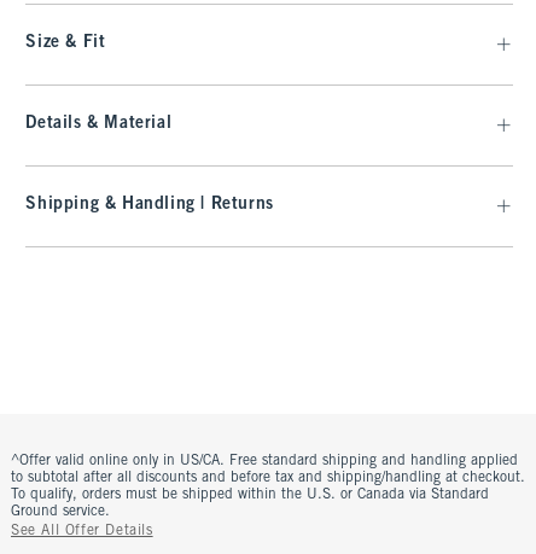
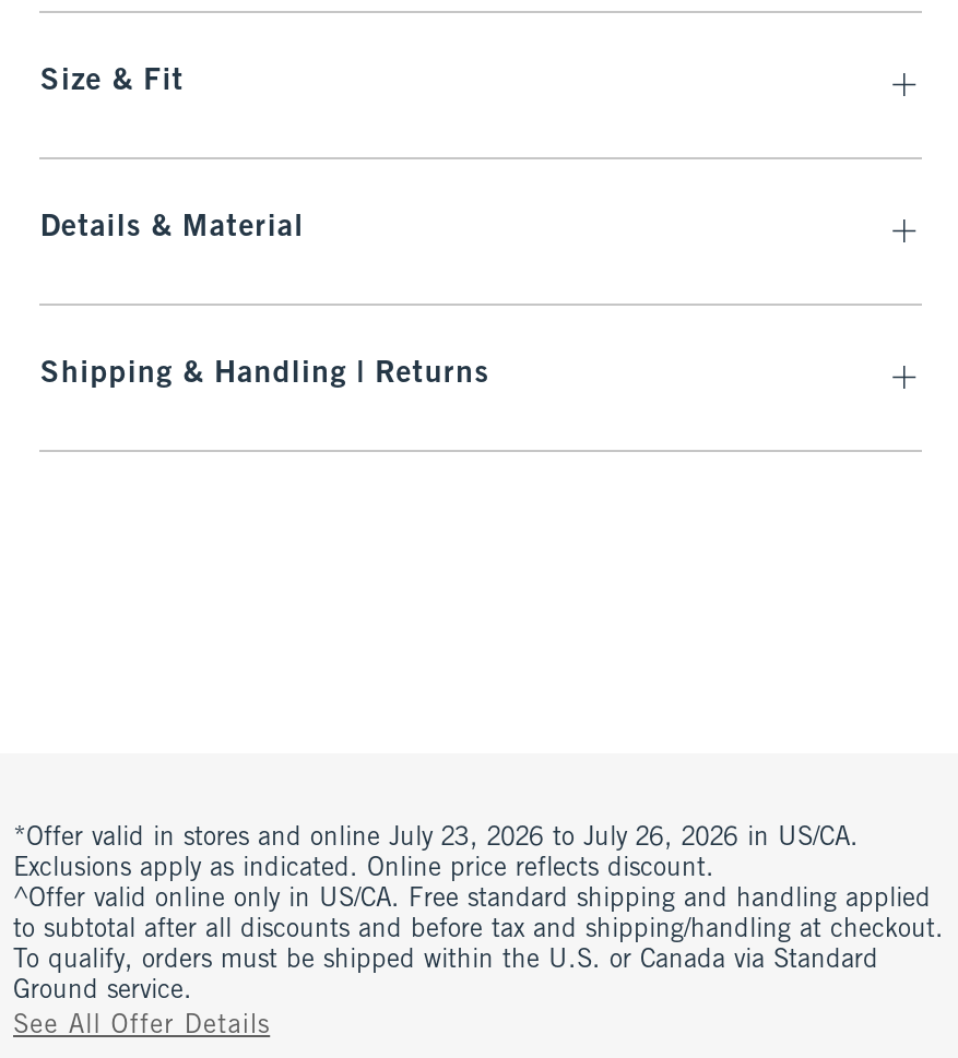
+ *Offer valid in stores and online July 23, 2026 to July 26, 2026 in US/CA.
+ Exclusions apply as indicated. Online price reflects discount.
